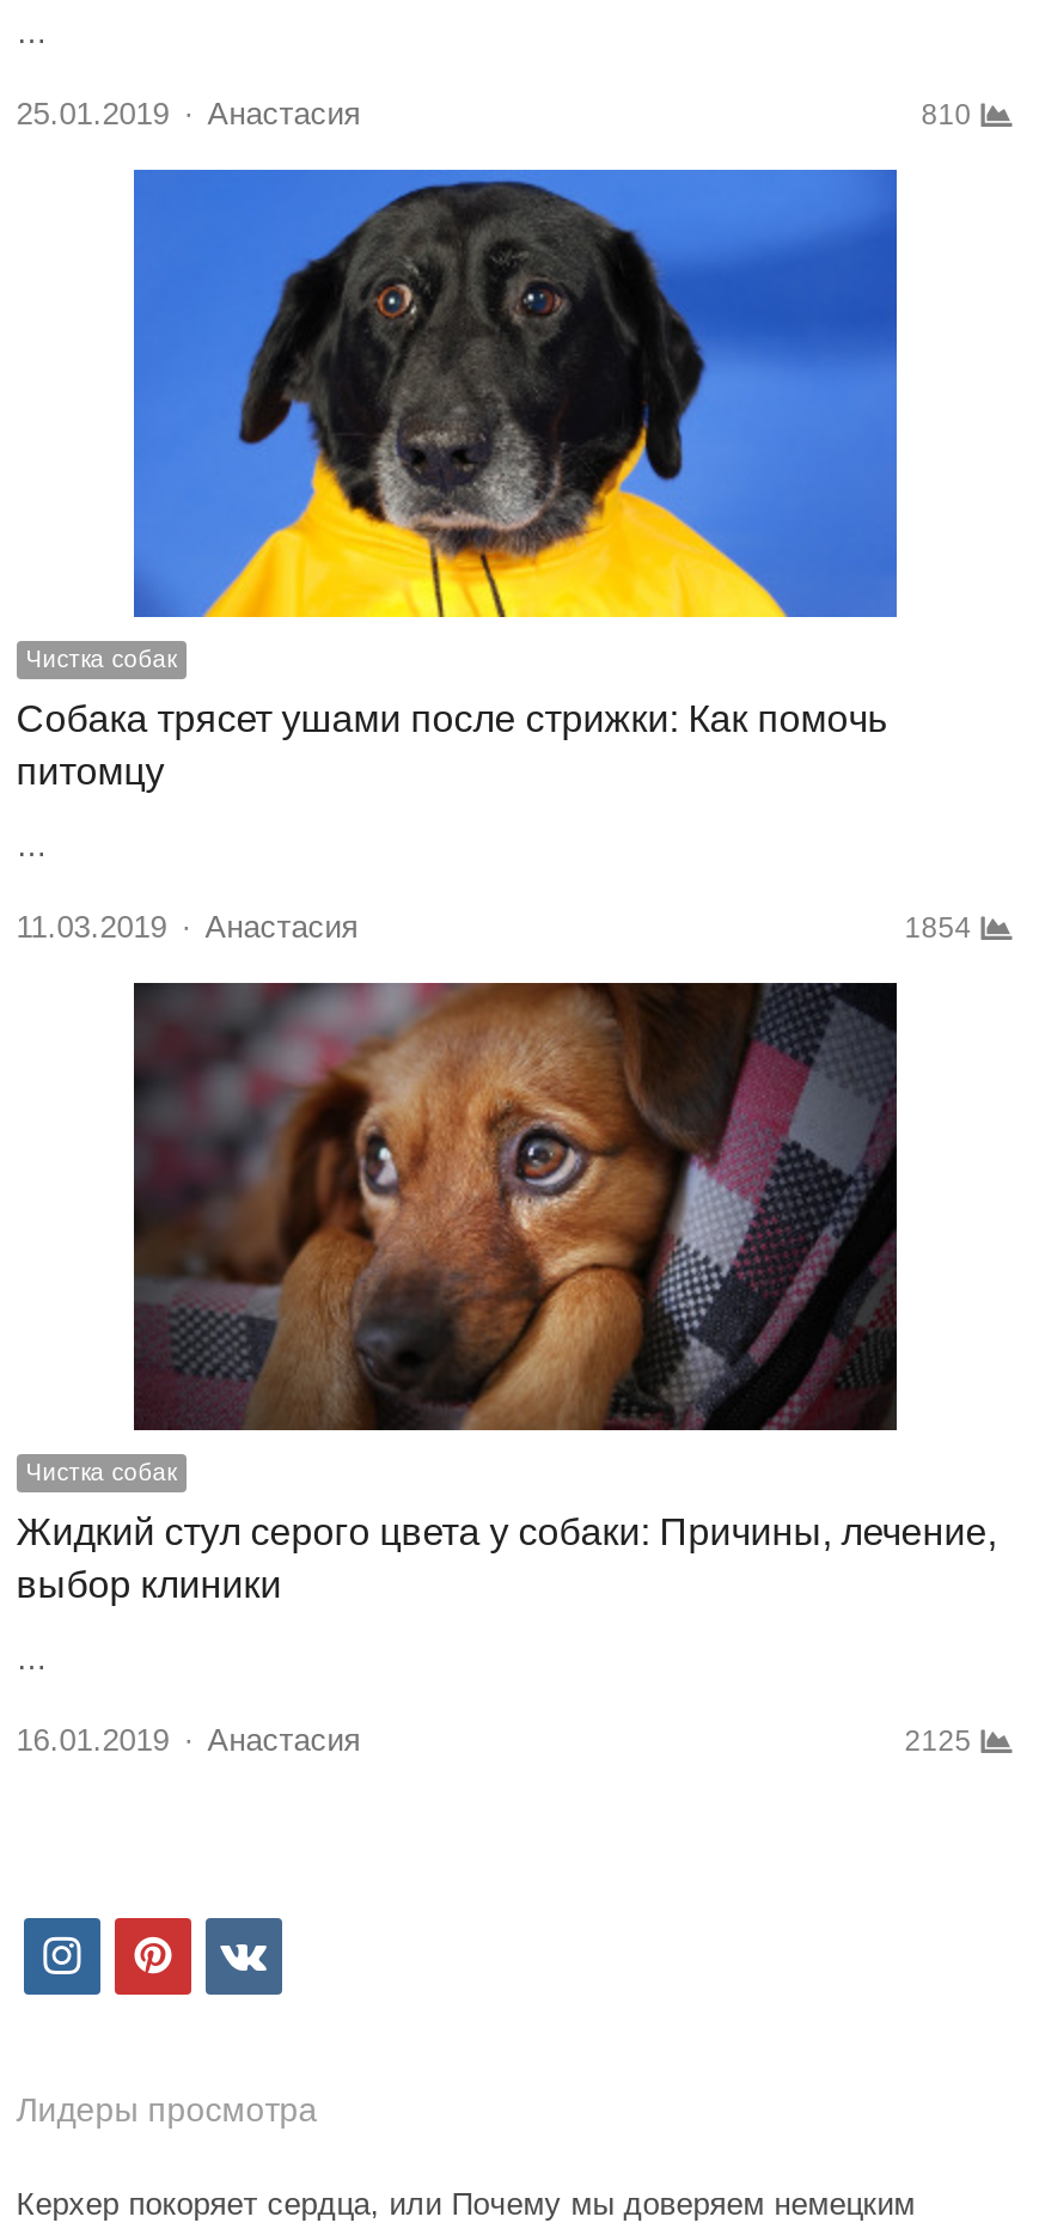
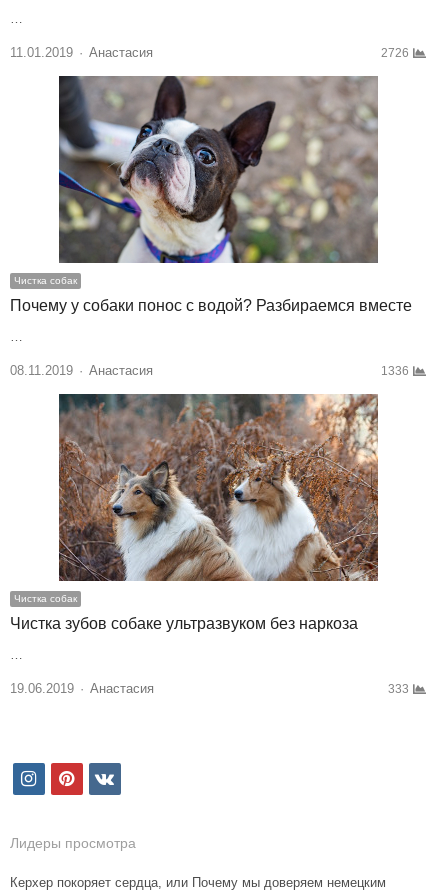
- 25.01.2019
+ 11.01.2019

- 810
+ 2726

- [image]
- Собака трясет ушами после стрижки: Как помочь
- питомцу
+ [image]
+ Почему у собаки понос с водой? Разбираемся вместе

- 11.03.2019
+ 08.11.2019

- 1854
+ 1336

- [image]
- Жидкий стул серого цвета у собаки: Причины, лечение,
- выбор клиники
+ [image]
+ Чистка зубов собаке ультразвуком без наркоза

- 16.01.2019
+ 19.06.2019

- 2125
+ 333
